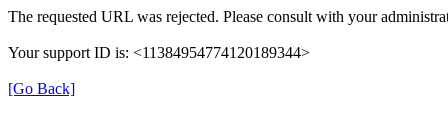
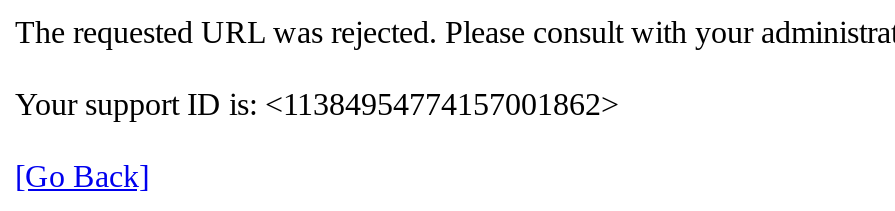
- Your support ID is: <11384954774120189344>
+ Your support ID is: <11384954774157001862>
